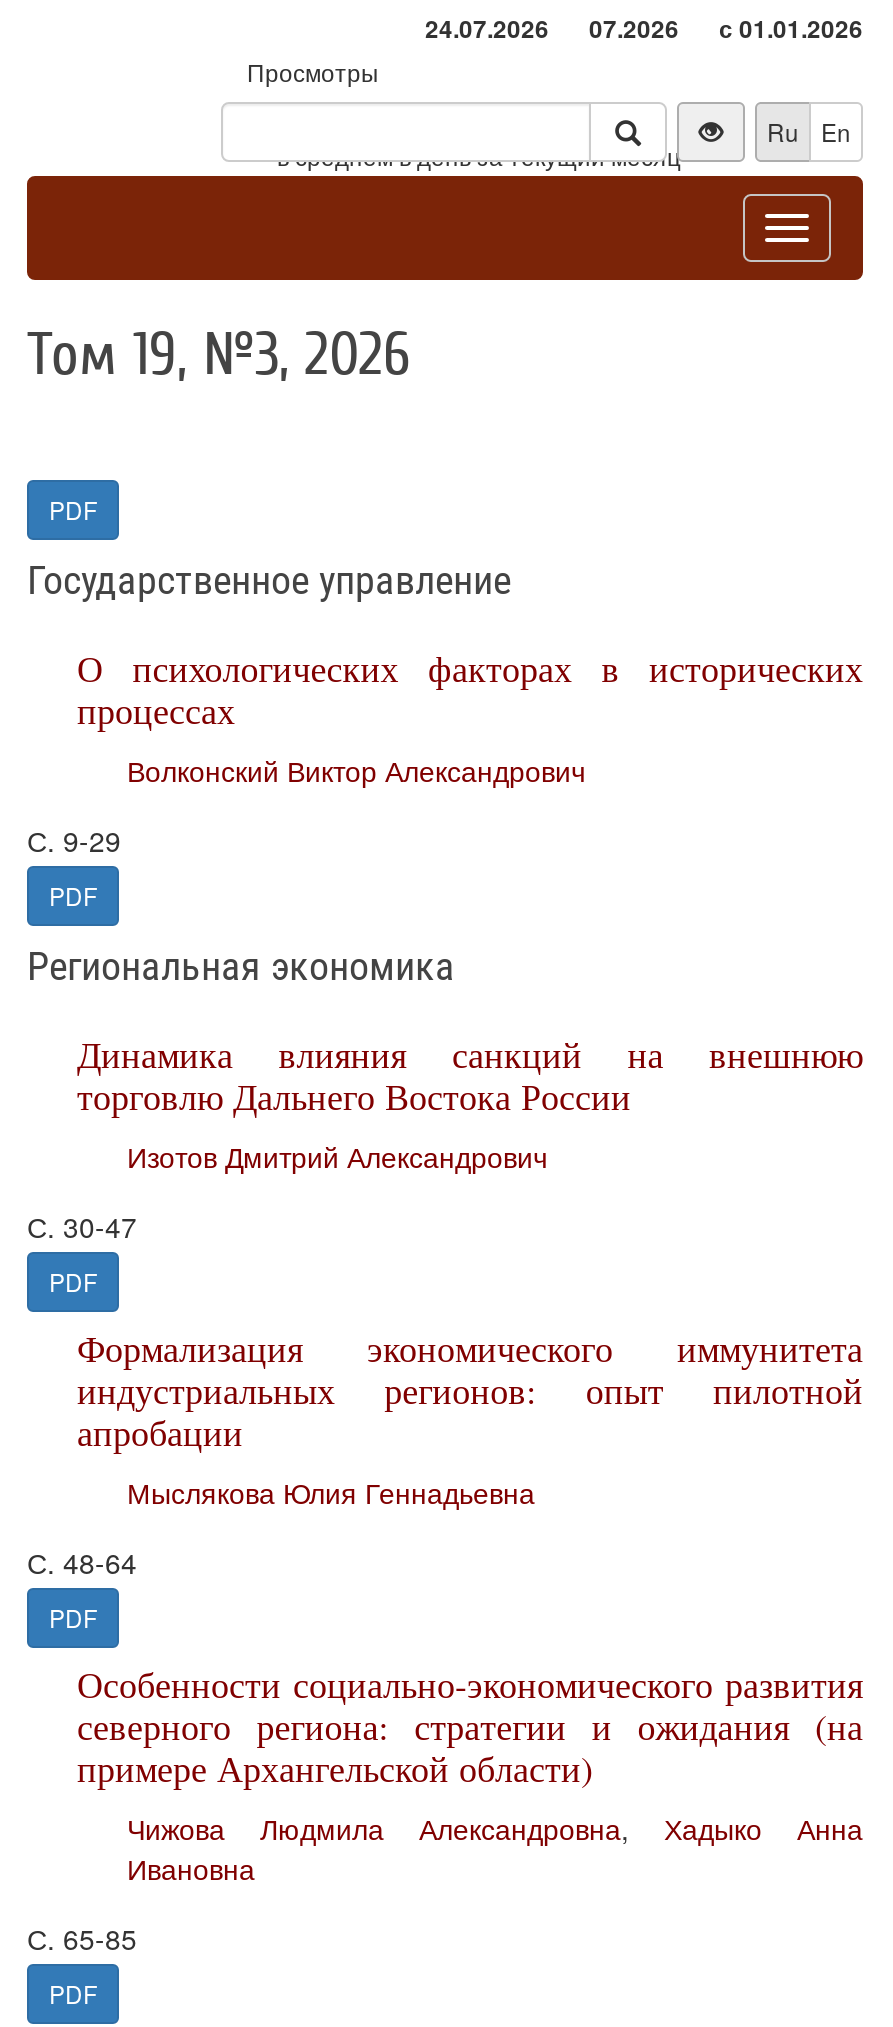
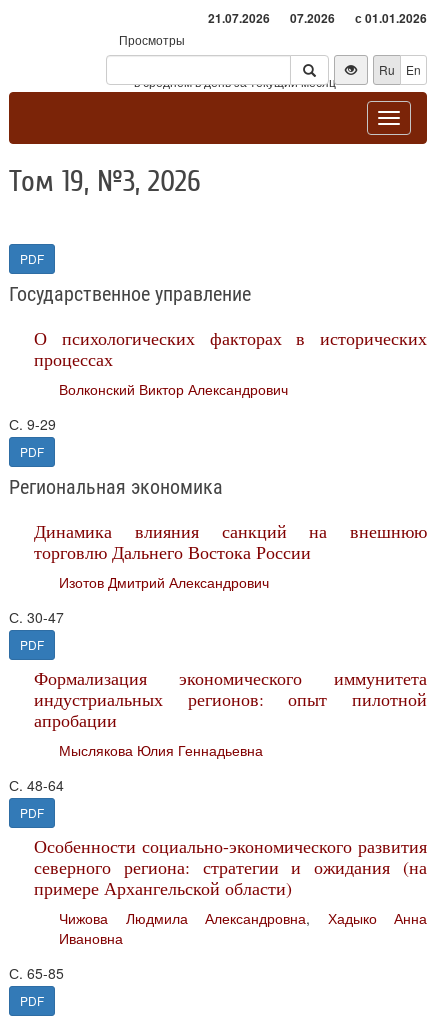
- 24.07.2026 07.2026 с 01.01.2026
+ 21.07.2026 07.2026 с 01.01.2026
